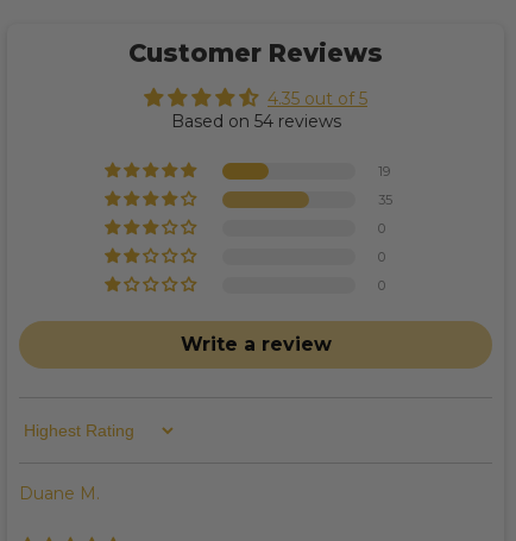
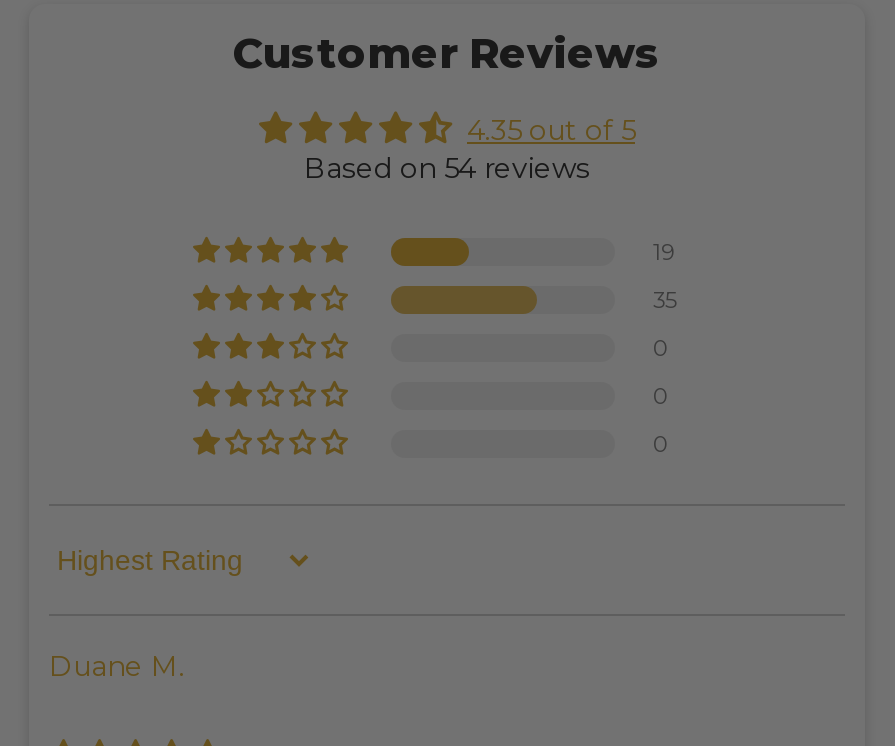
- Write a review
